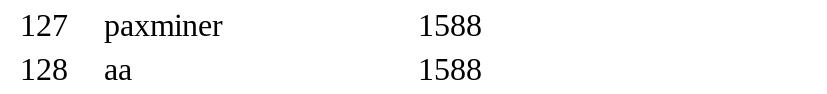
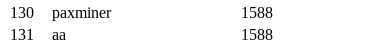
- 127 paxminer
+ 130 paxminer

- 128 aa
+ 131 aa
